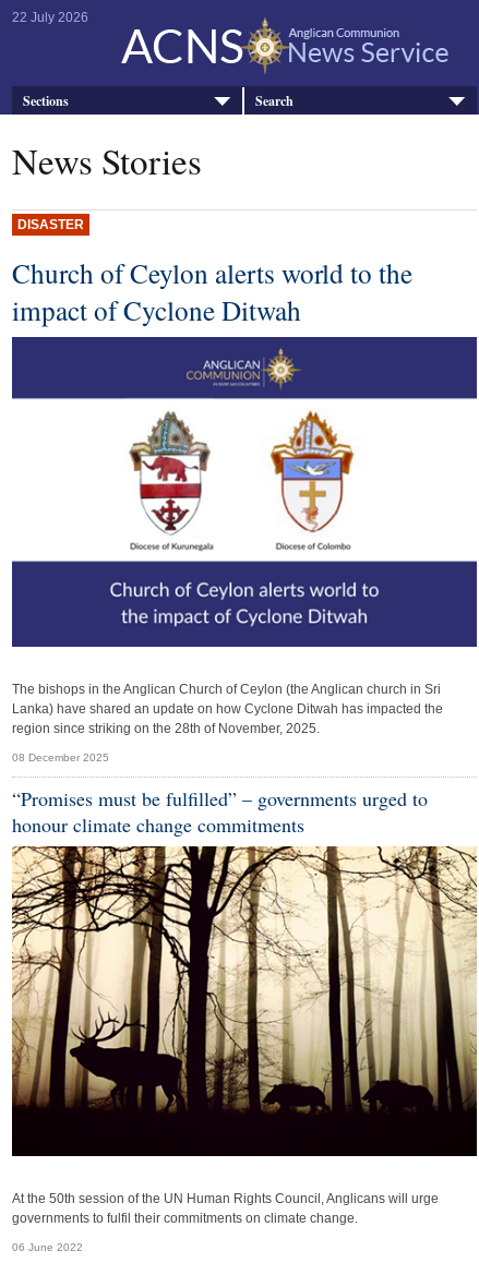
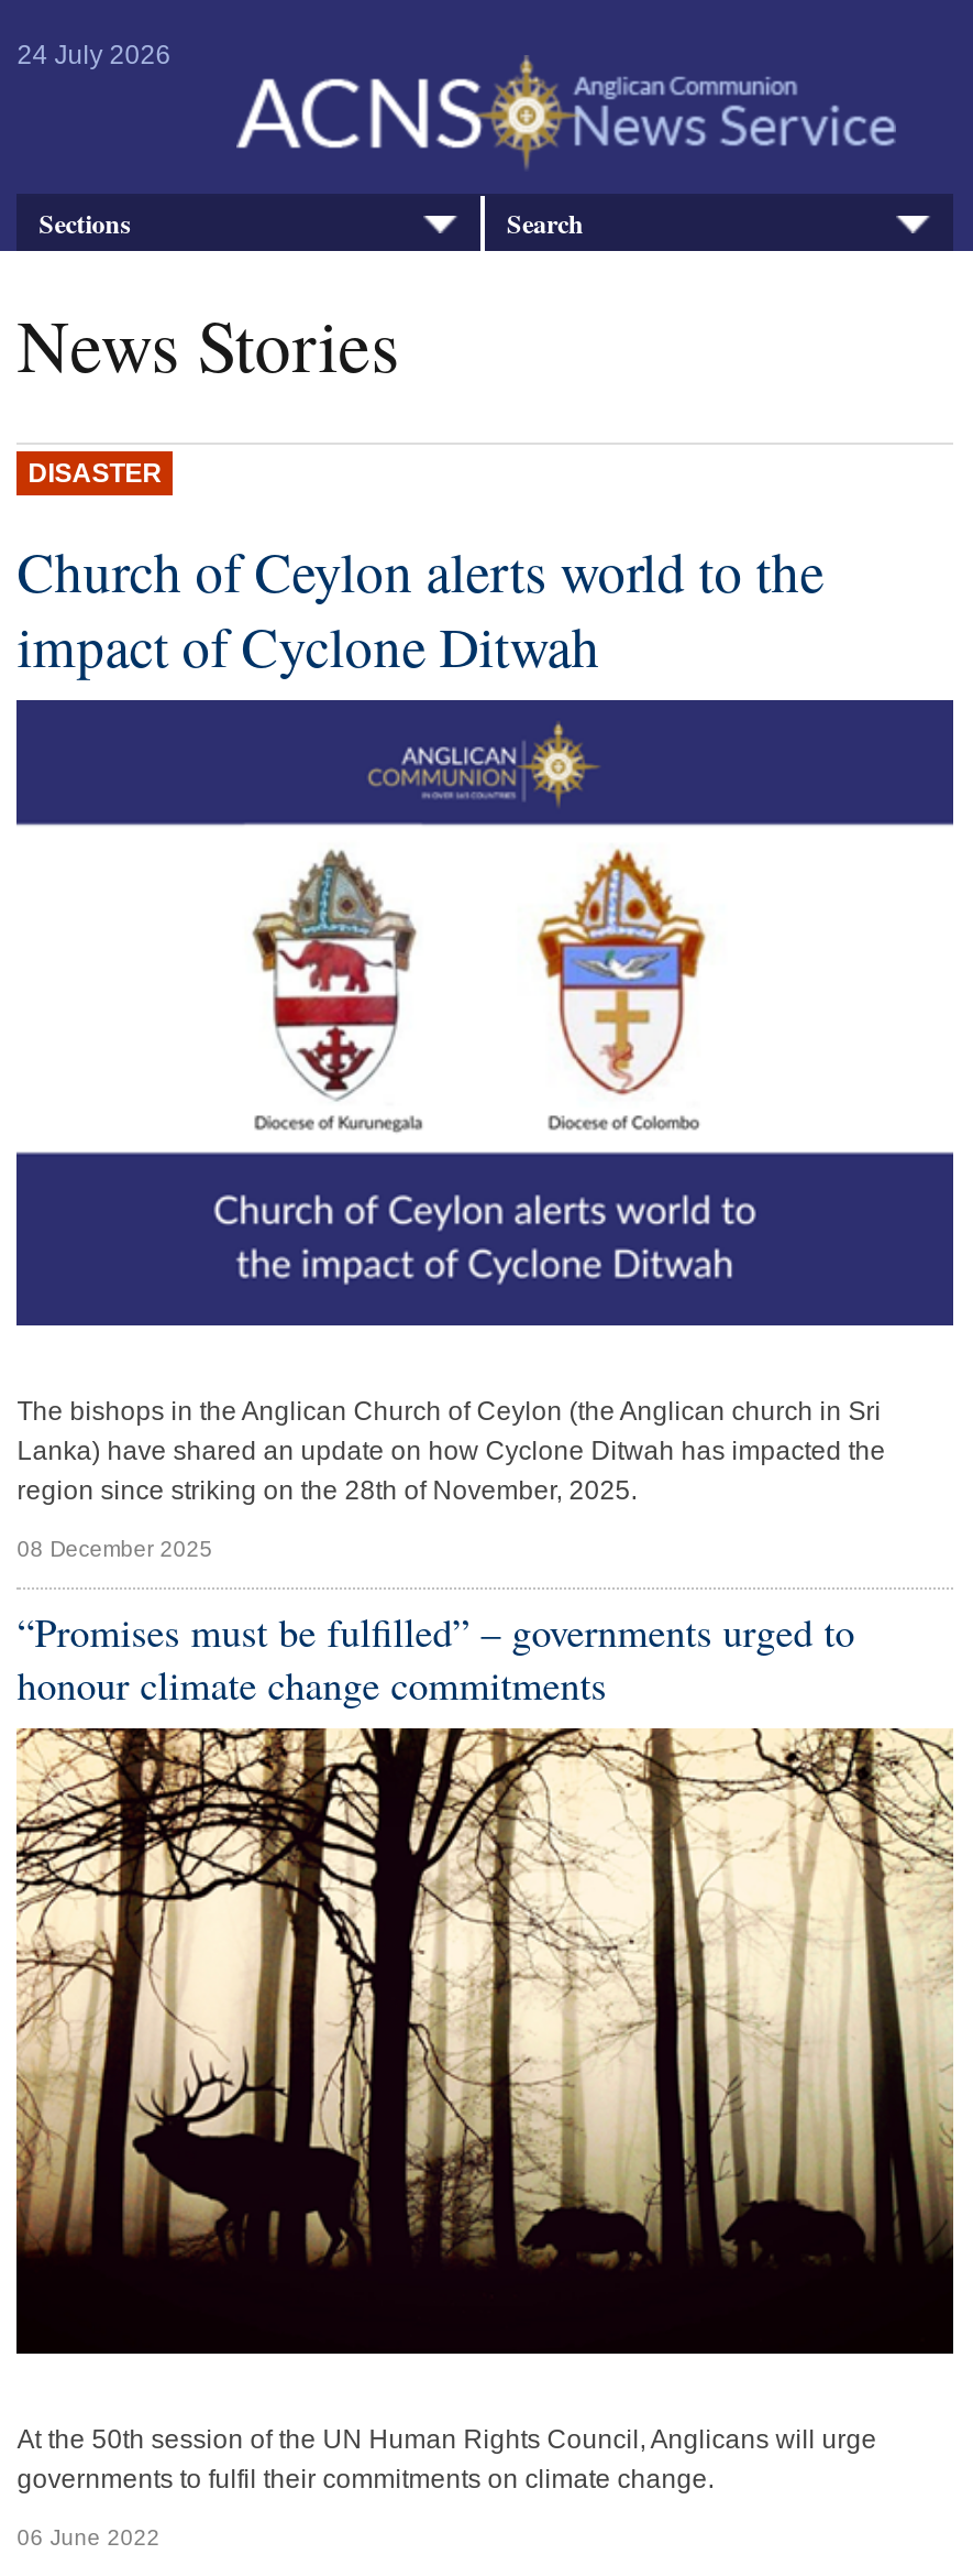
- 22 July 2026
+ 24 July 2026
